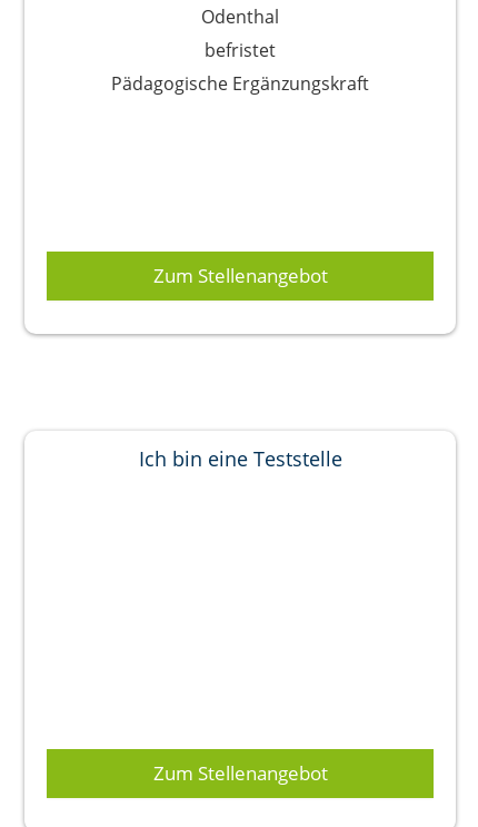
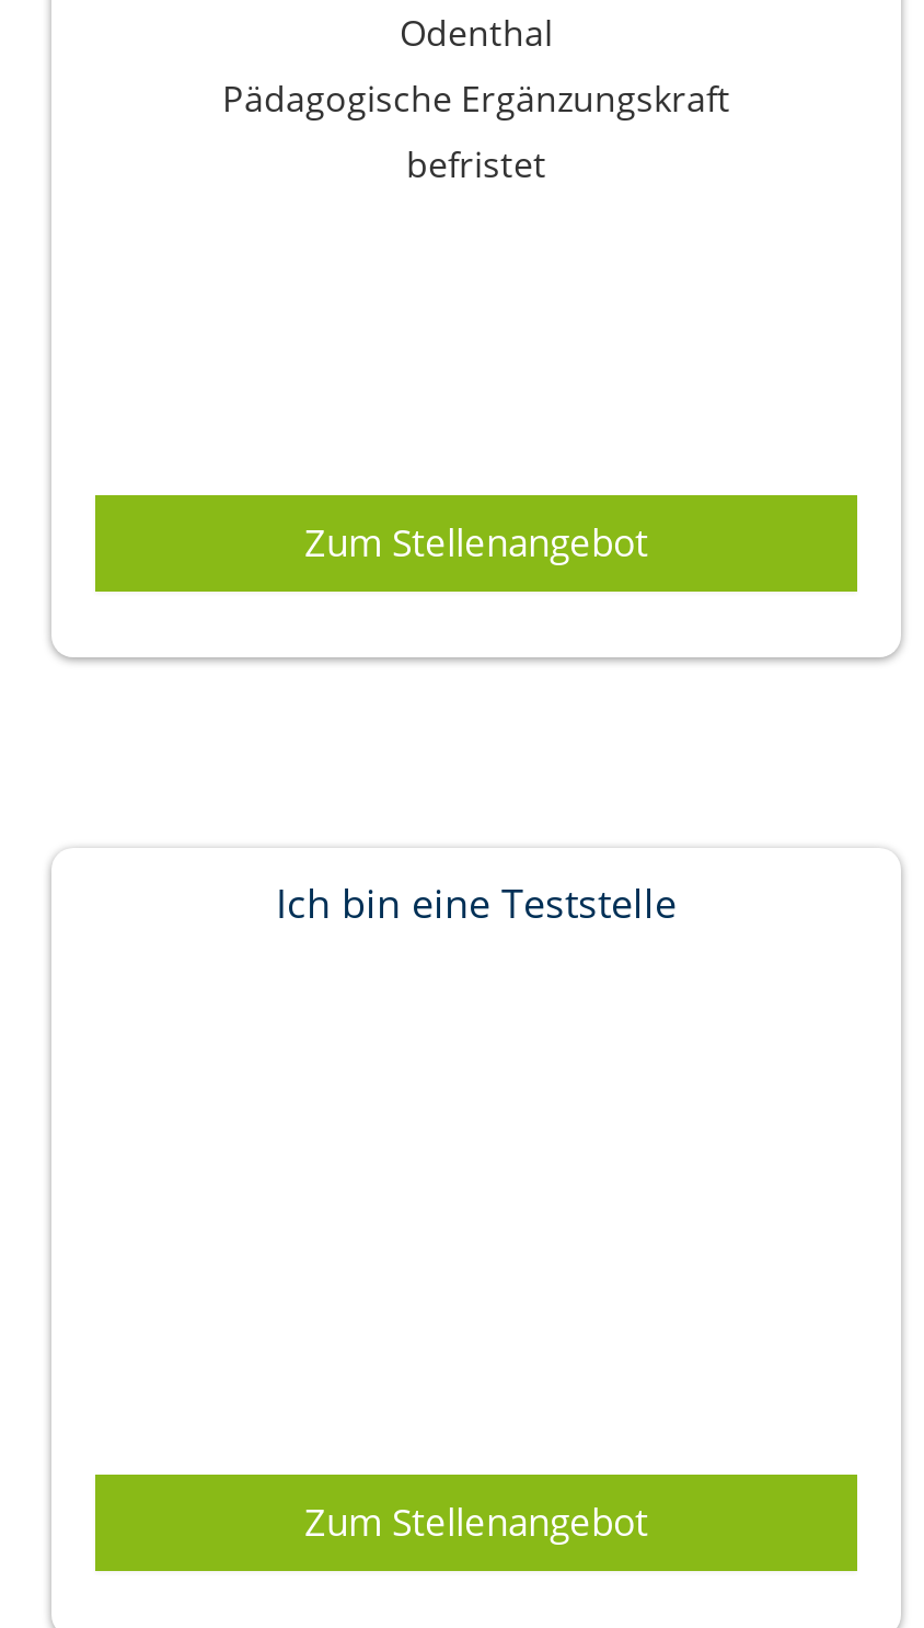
moved down: befristet

moved up: Pädagogische Ergänzungskraft
